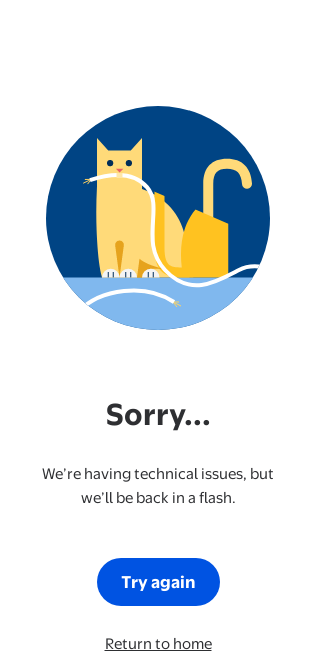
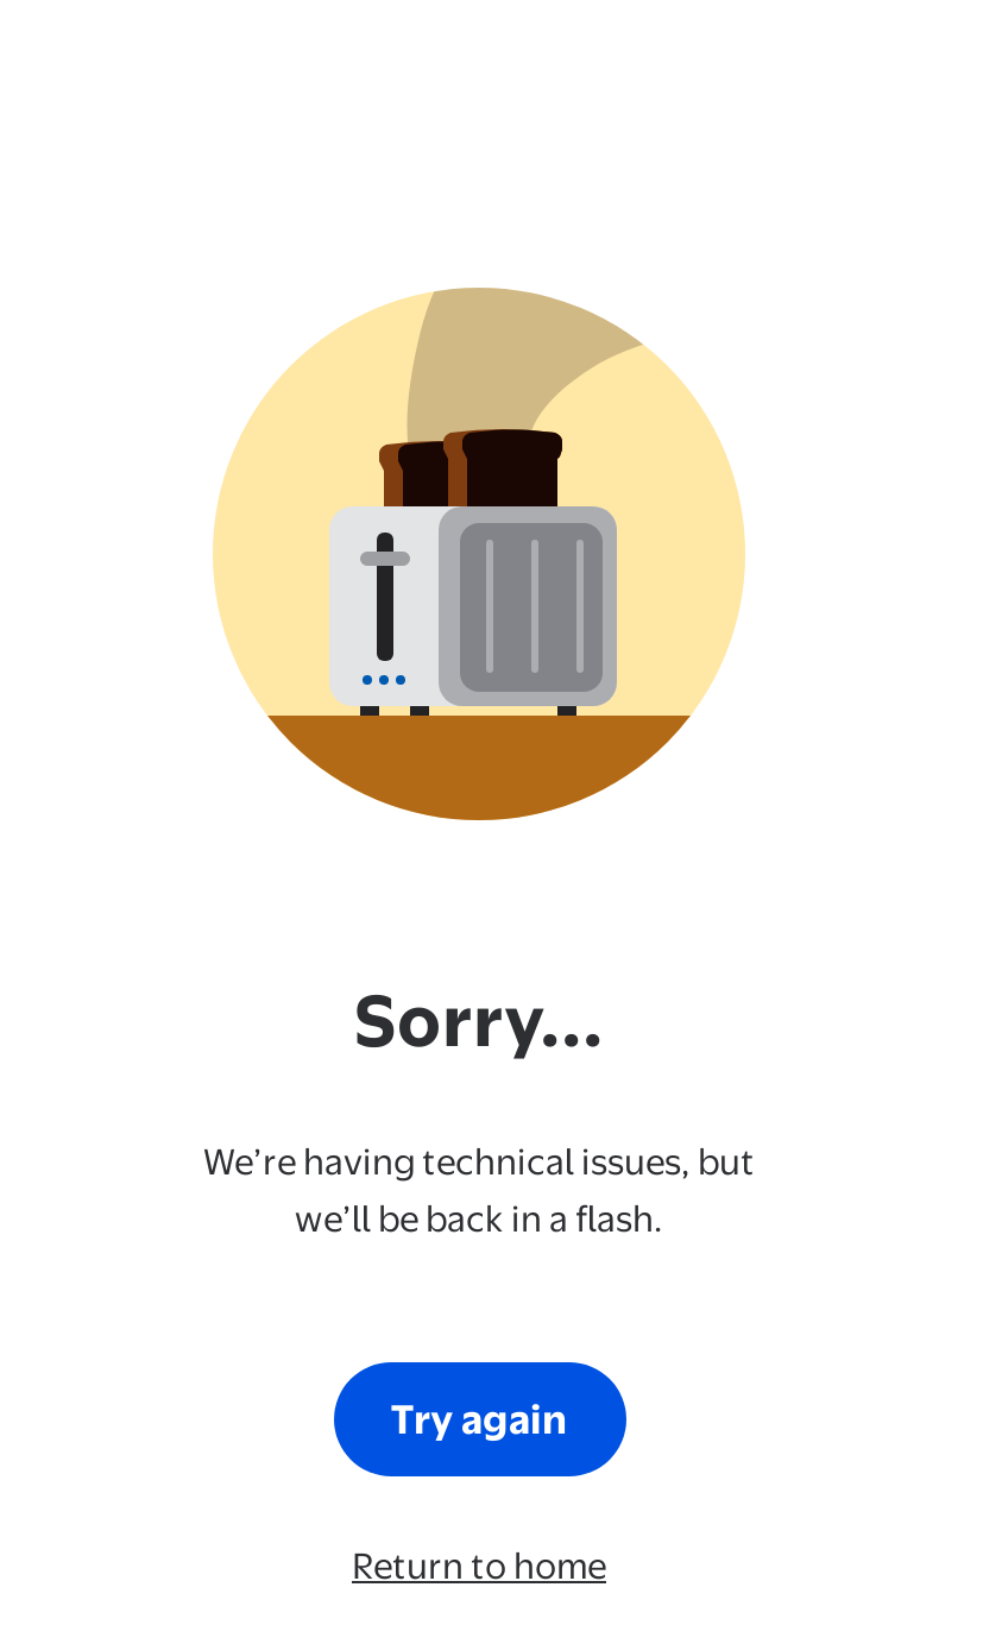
- [image]
+ [image]
